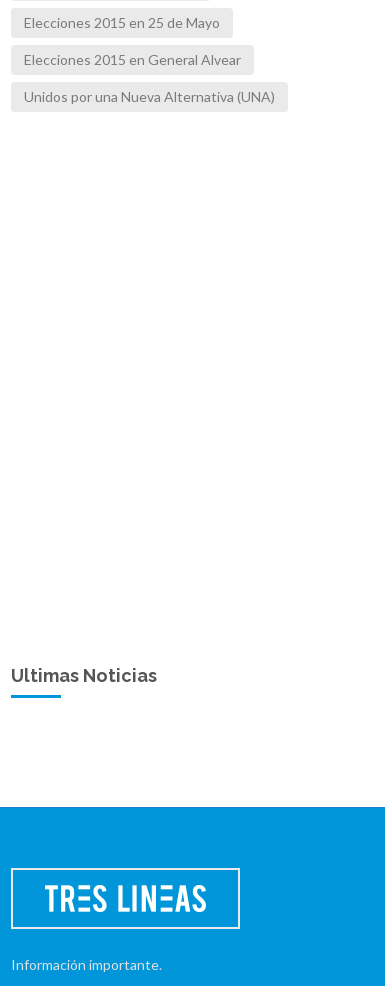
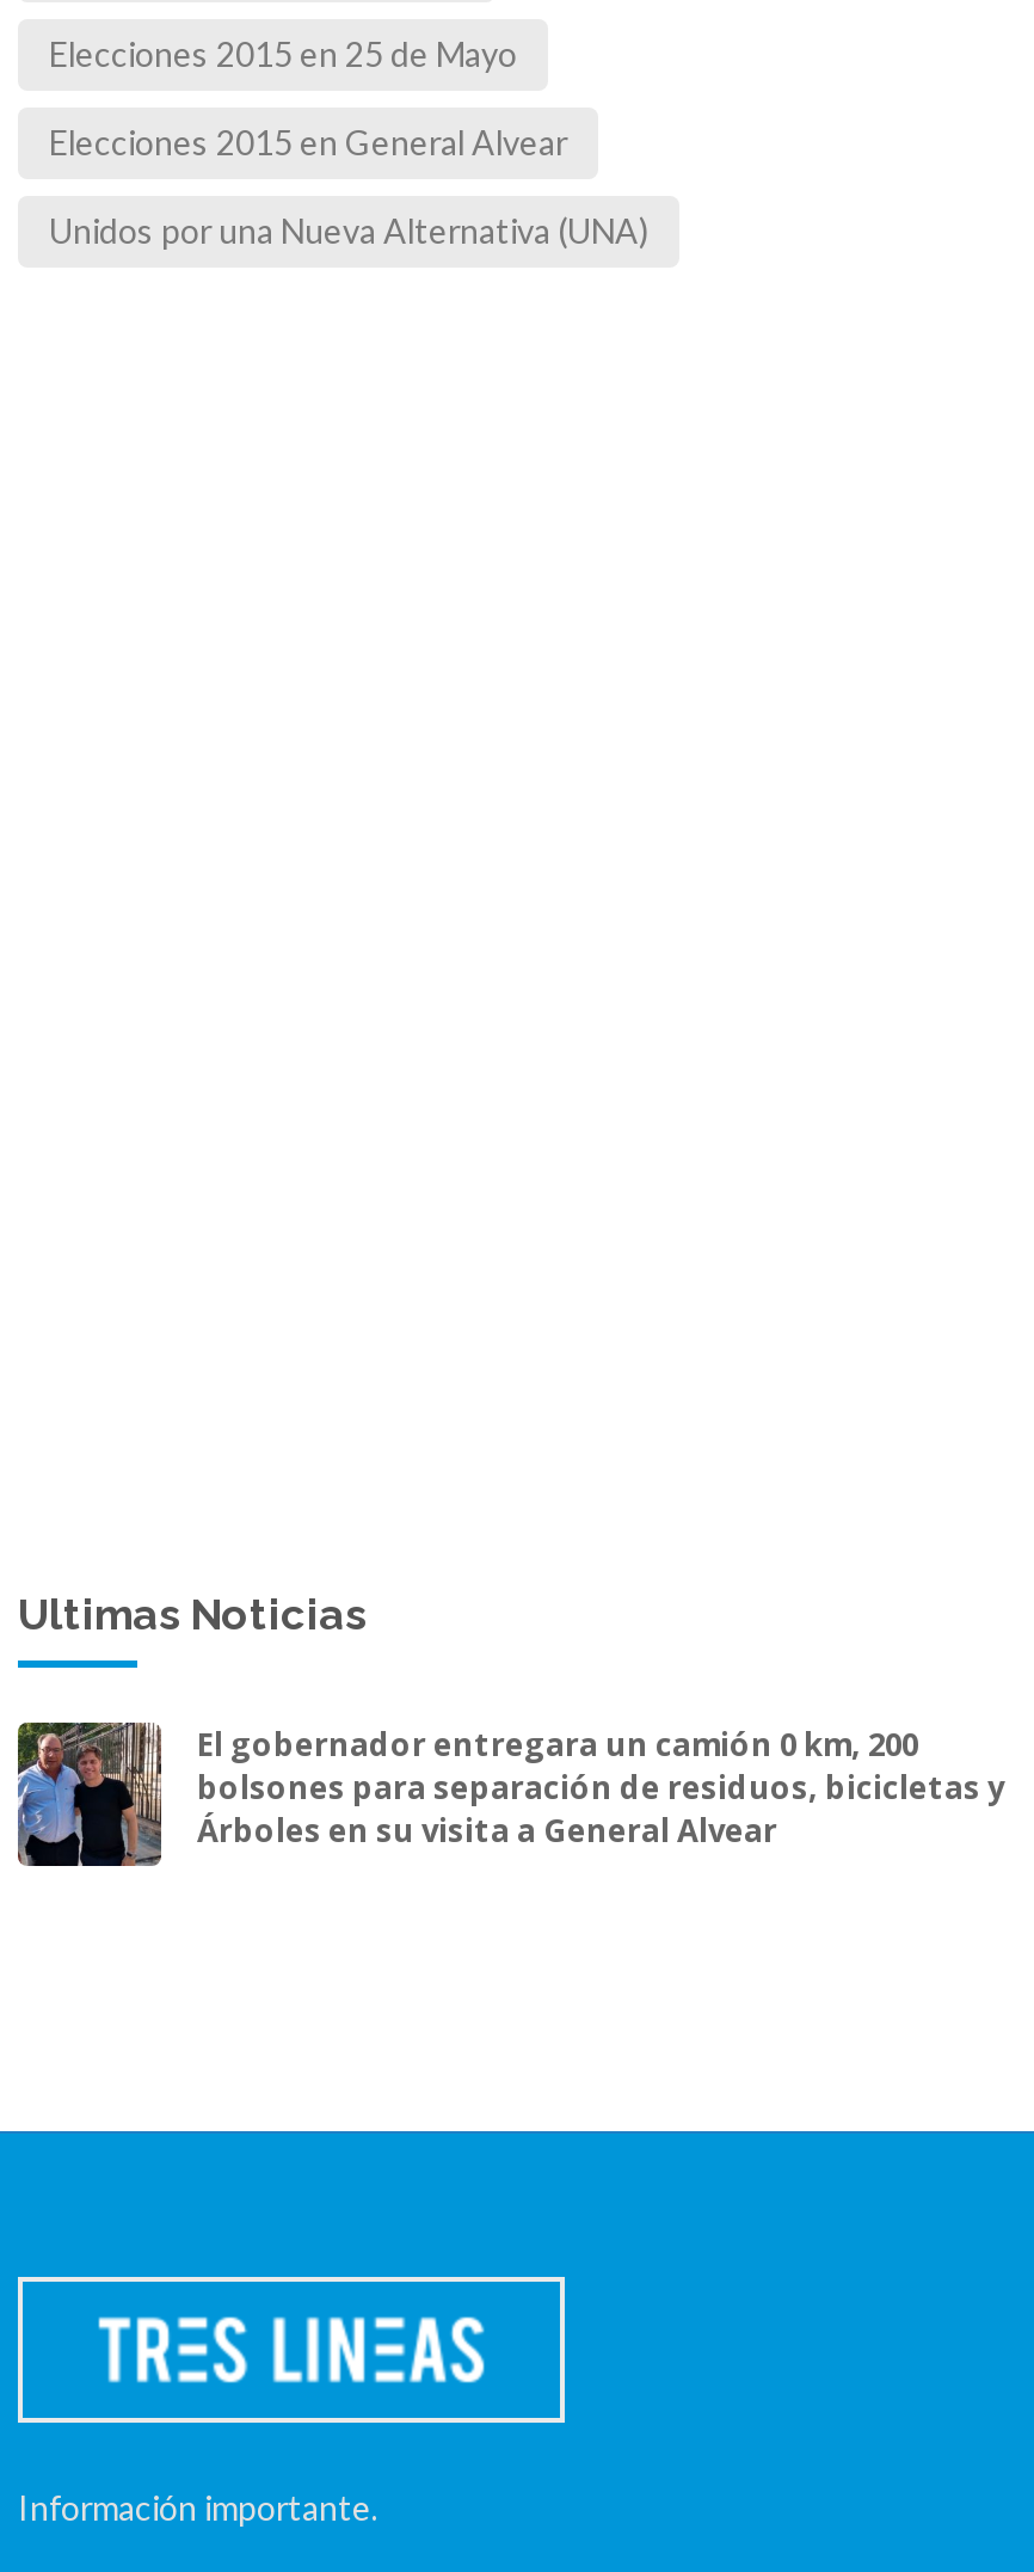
+ [image]
+ El gobernador entregara un camión 0 km, 200
+ bolsones para separación de residuos, bicicletas y
+ Árboles en su visita a General Alvear
